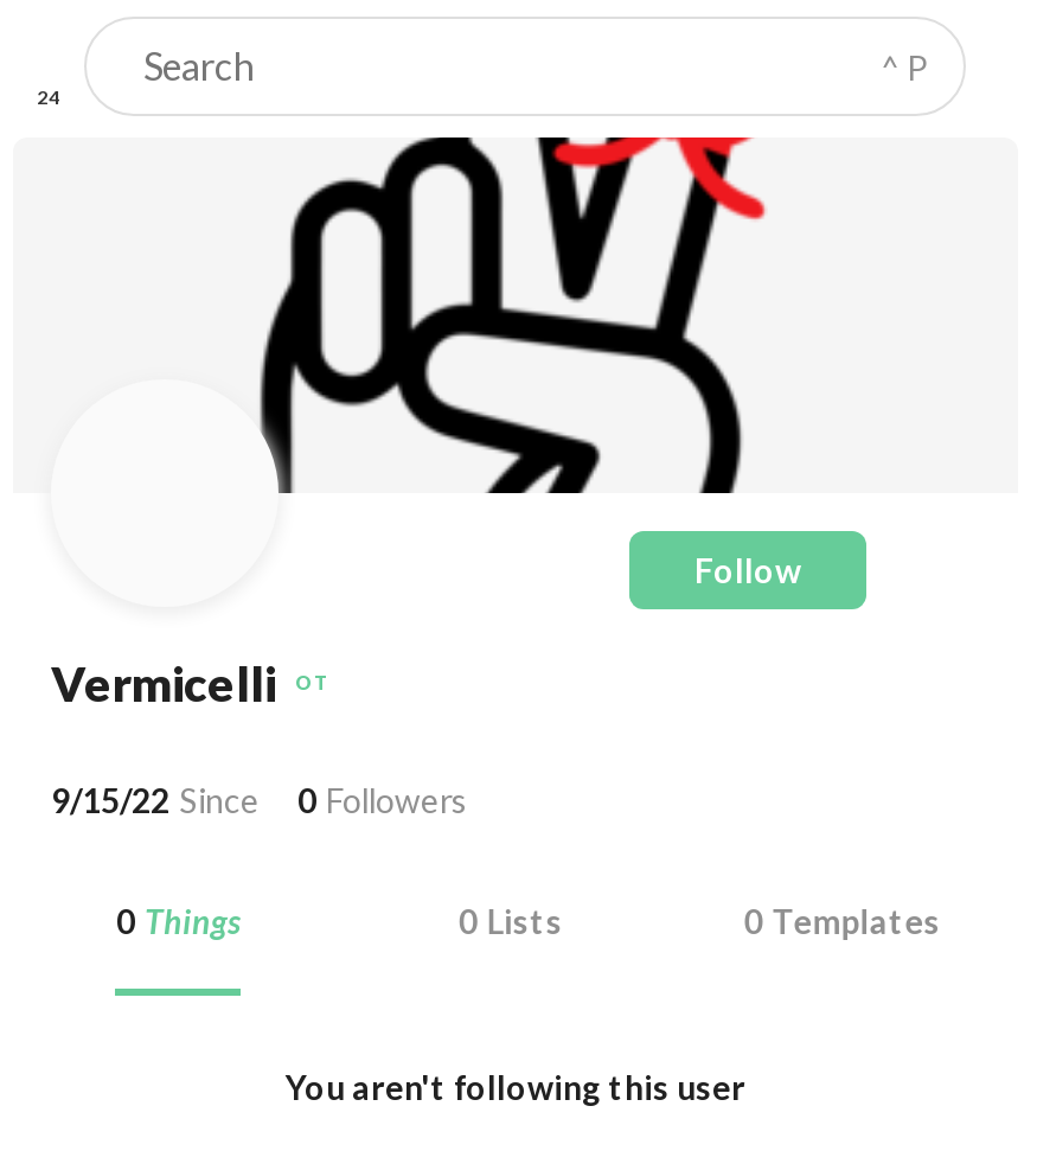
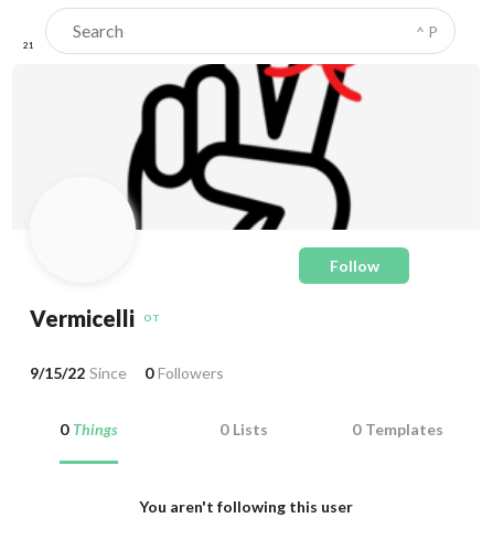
- 24
+ 21
